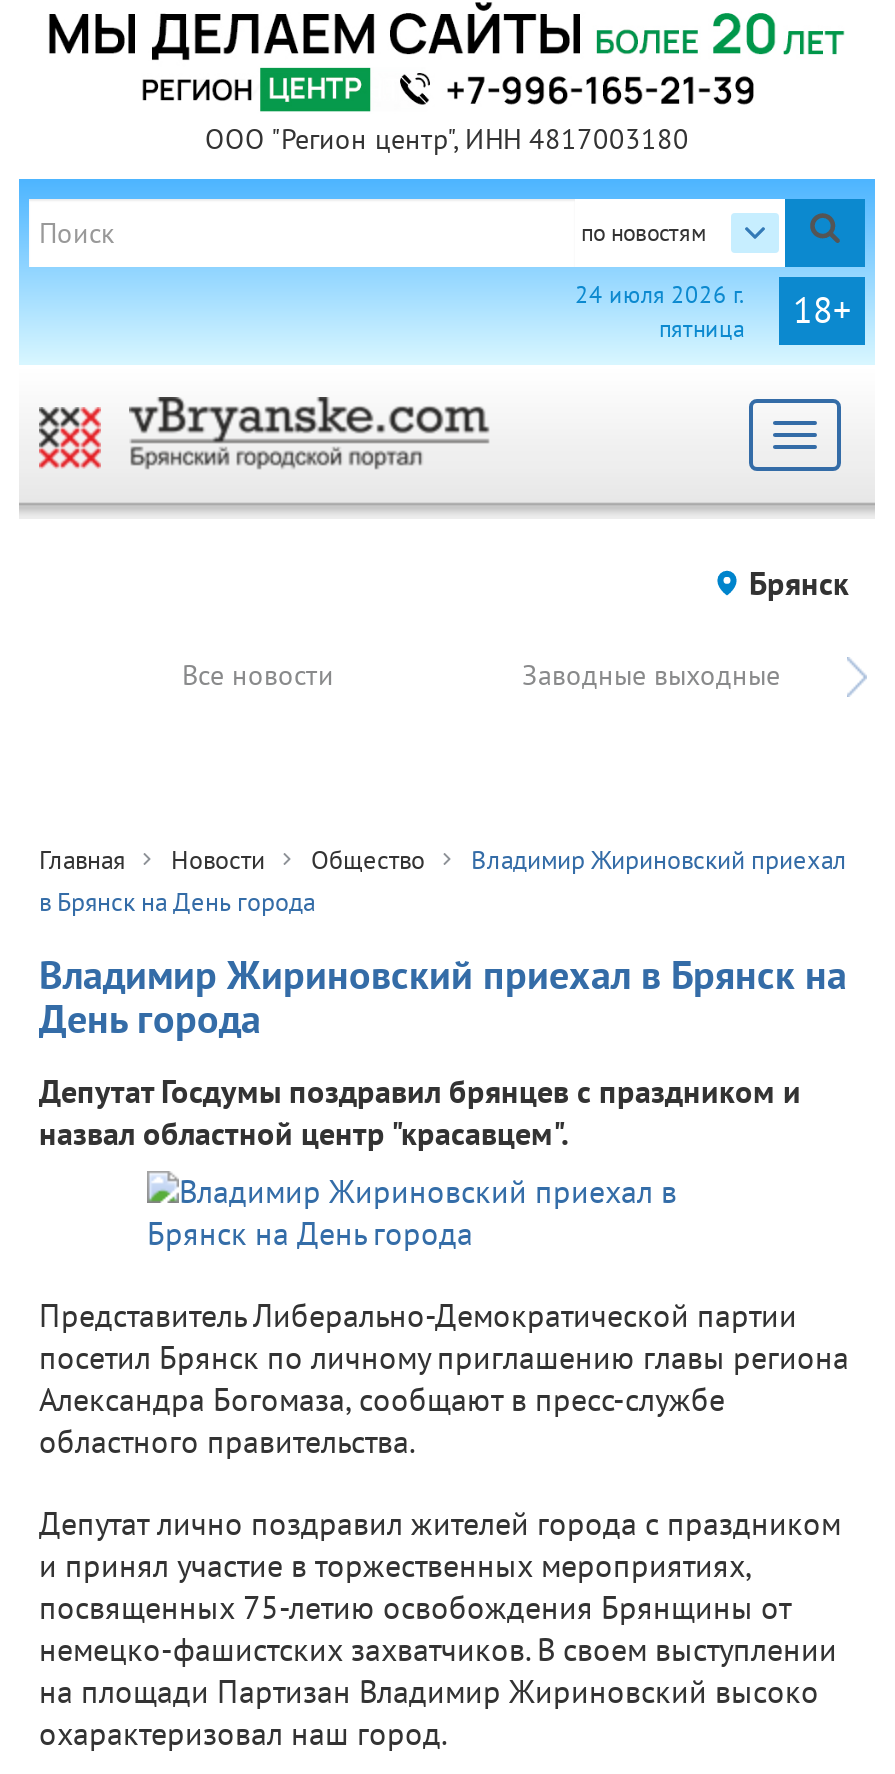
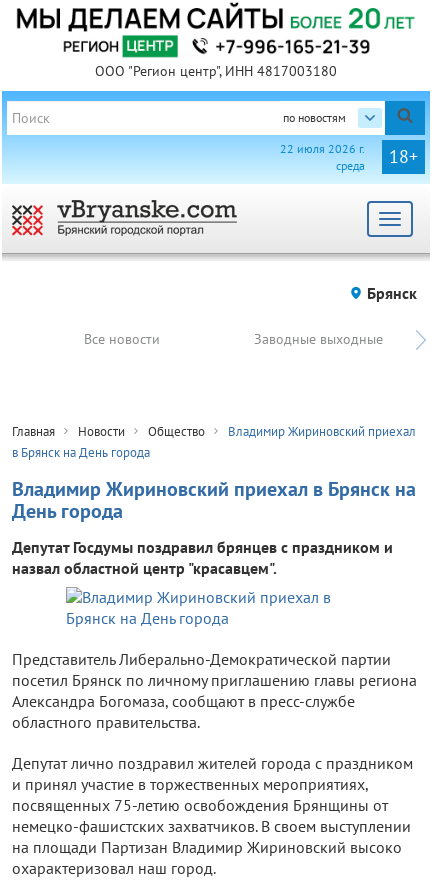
- 24 июля 2026 г.
- пятница
+ 22 июля 2026 г.
+ среда
